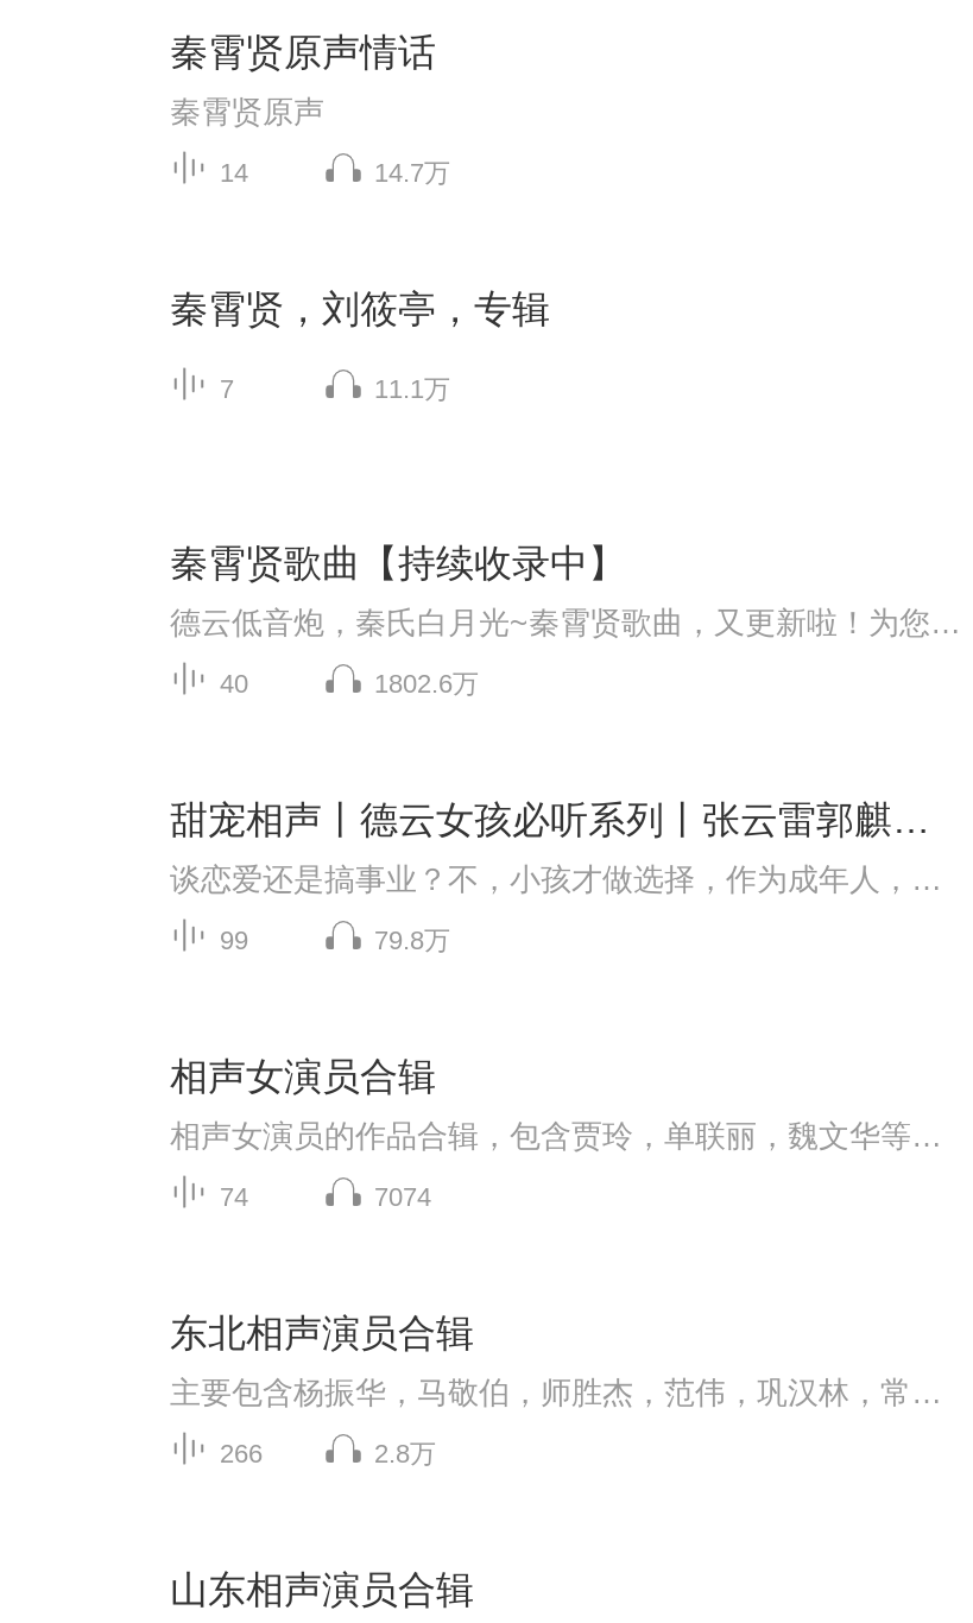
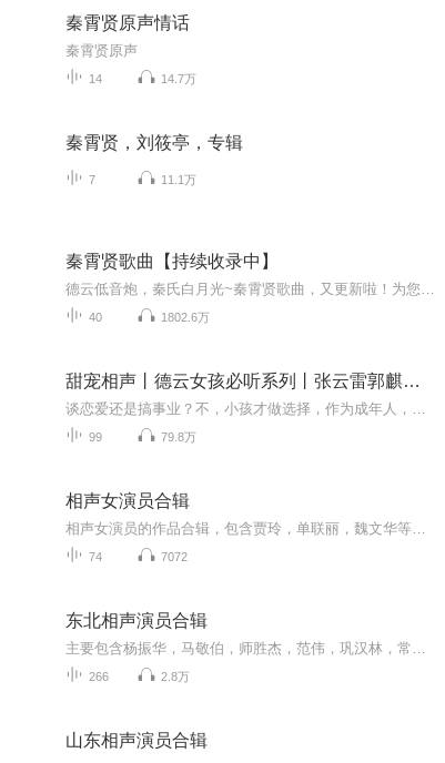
- 7074
+ 7072
